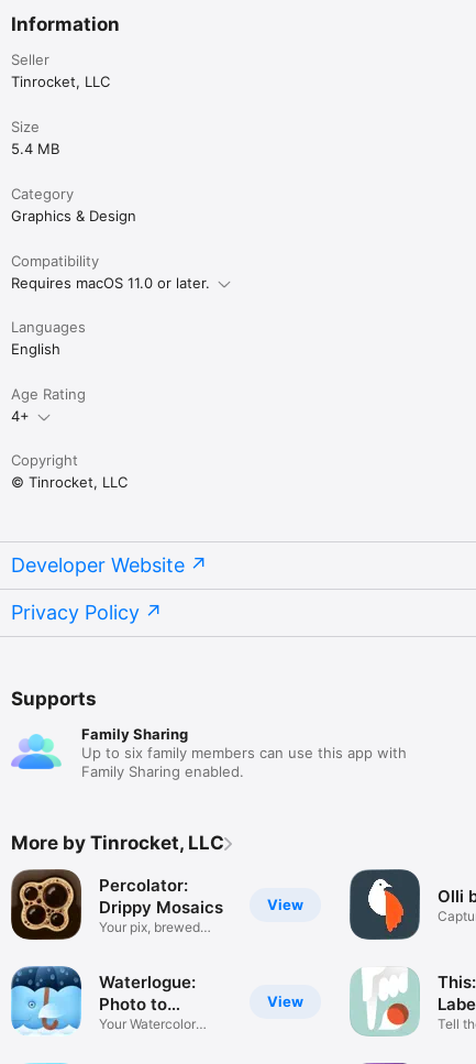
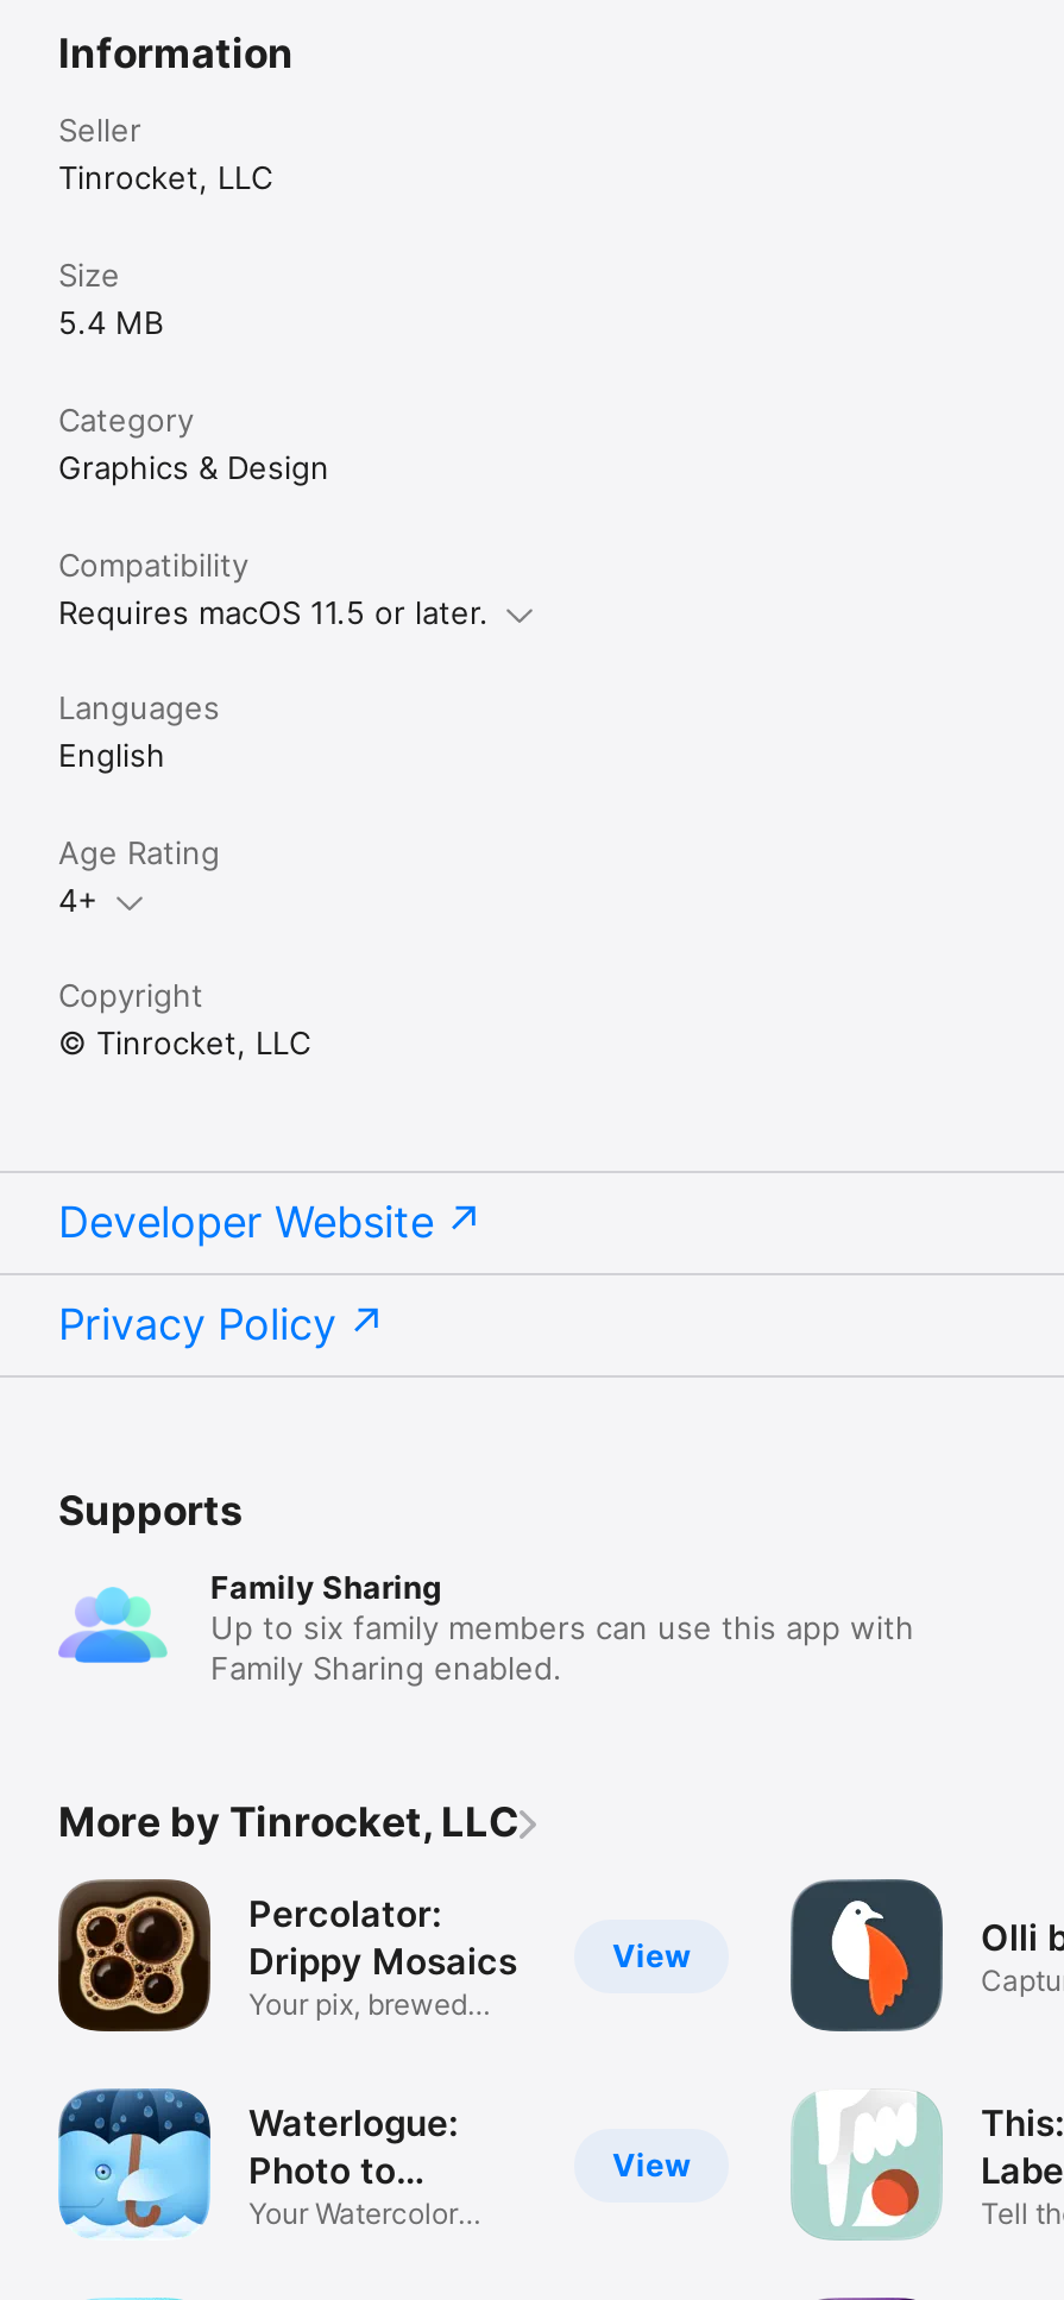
- Requires macOS 11.0 or later.
+ Requires macOS 11.5 or later.
